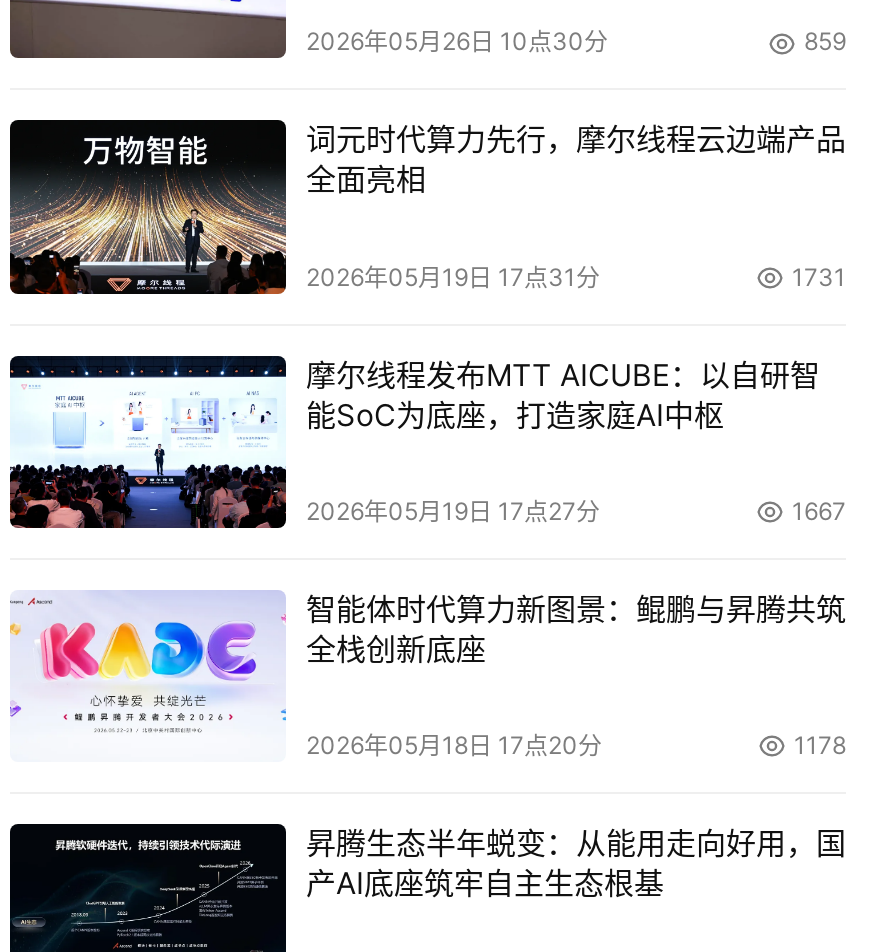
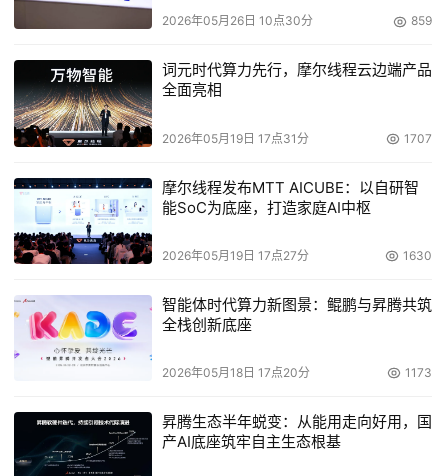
- 1731
+ 1707

- 1667
+ 1630

- 1178
+ 1173
